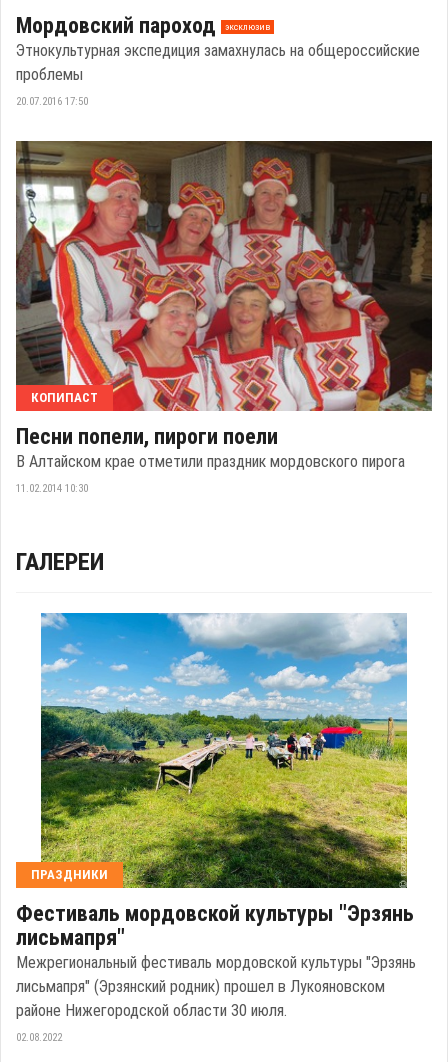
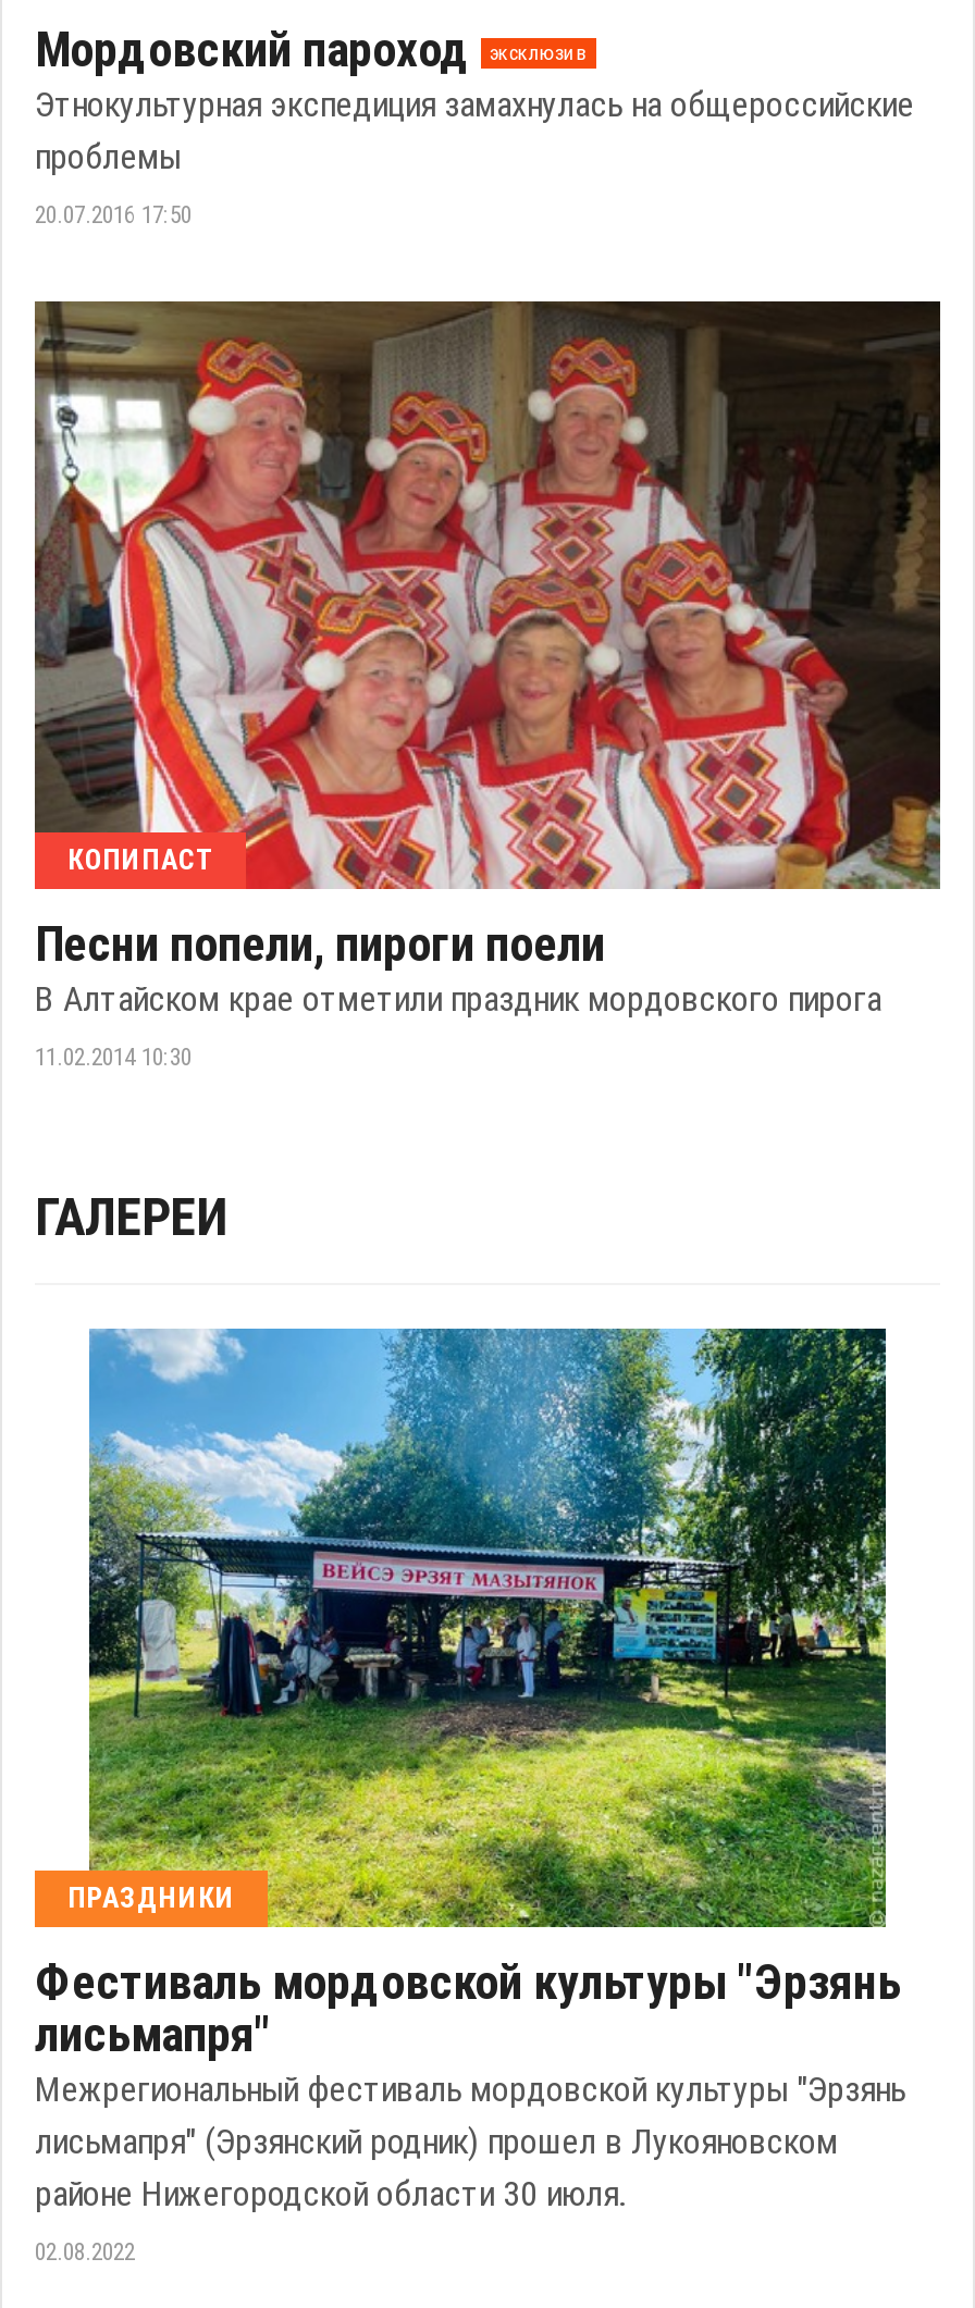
- [image]
+ [image]
